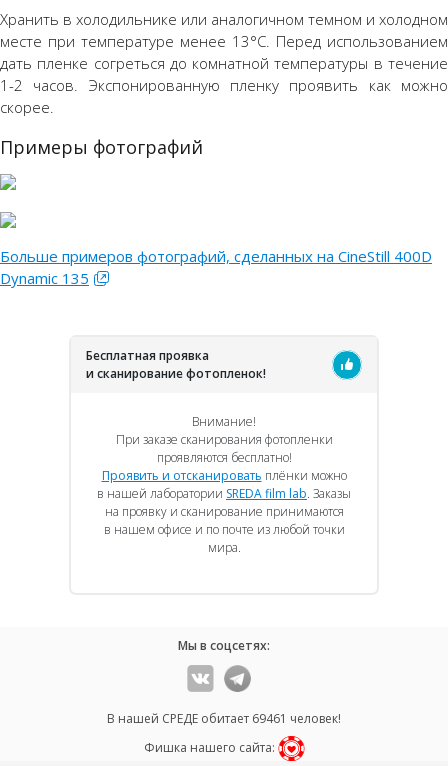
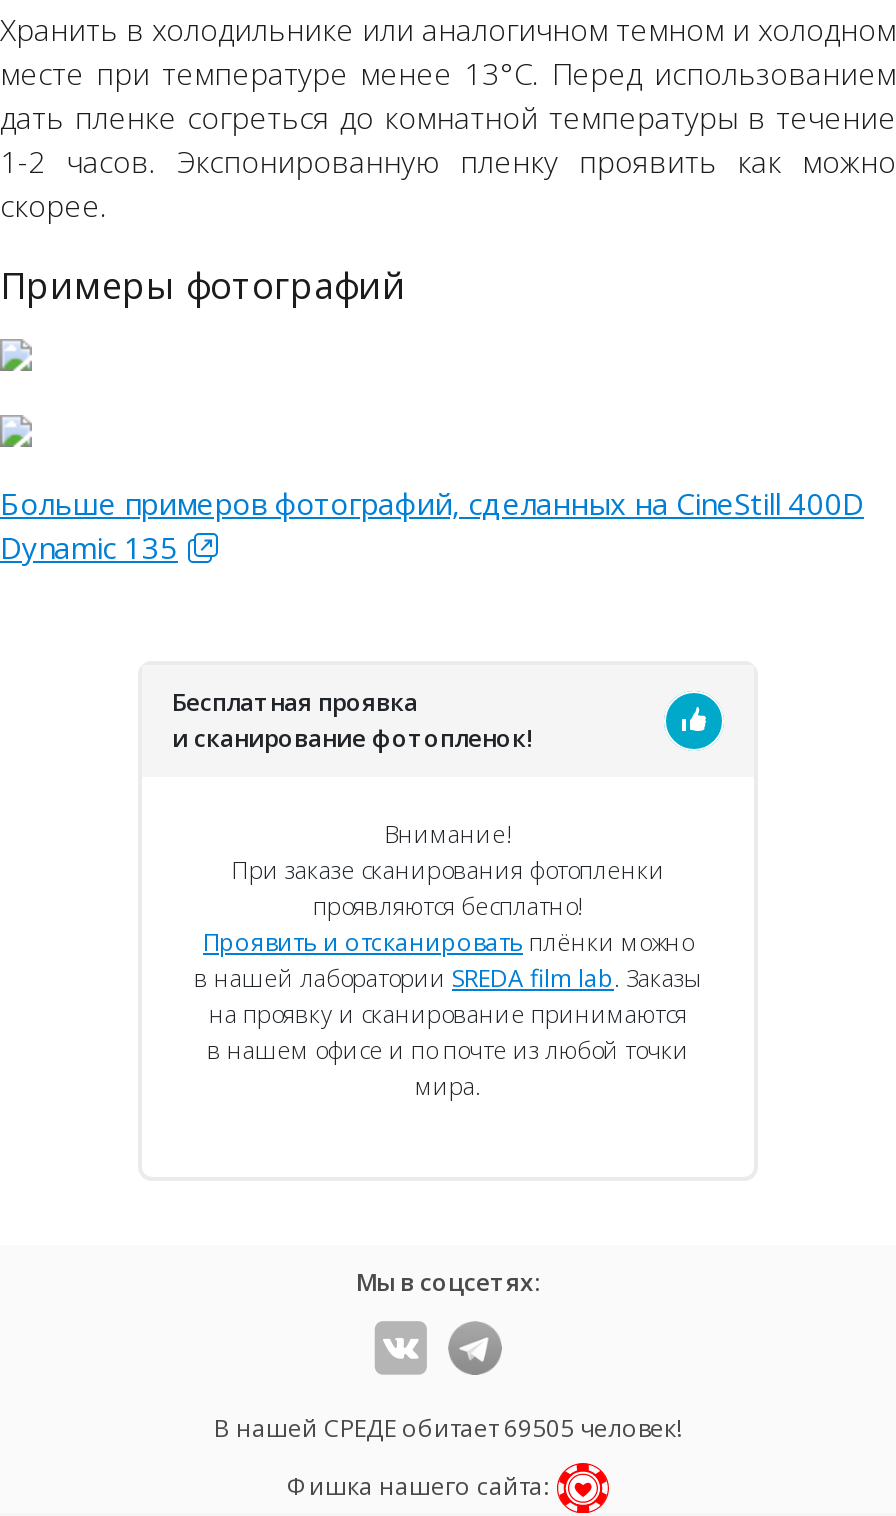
- В нашей СРЕДЕ обитает 69461 человек!
+ В нашей СРЕДЕ обитает 69505 человек!
